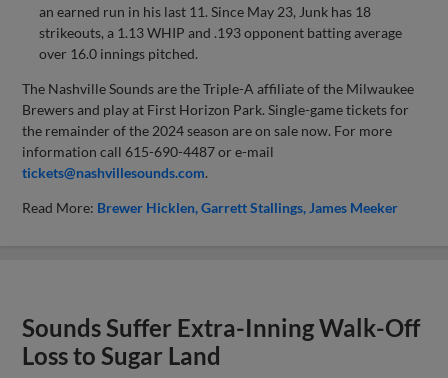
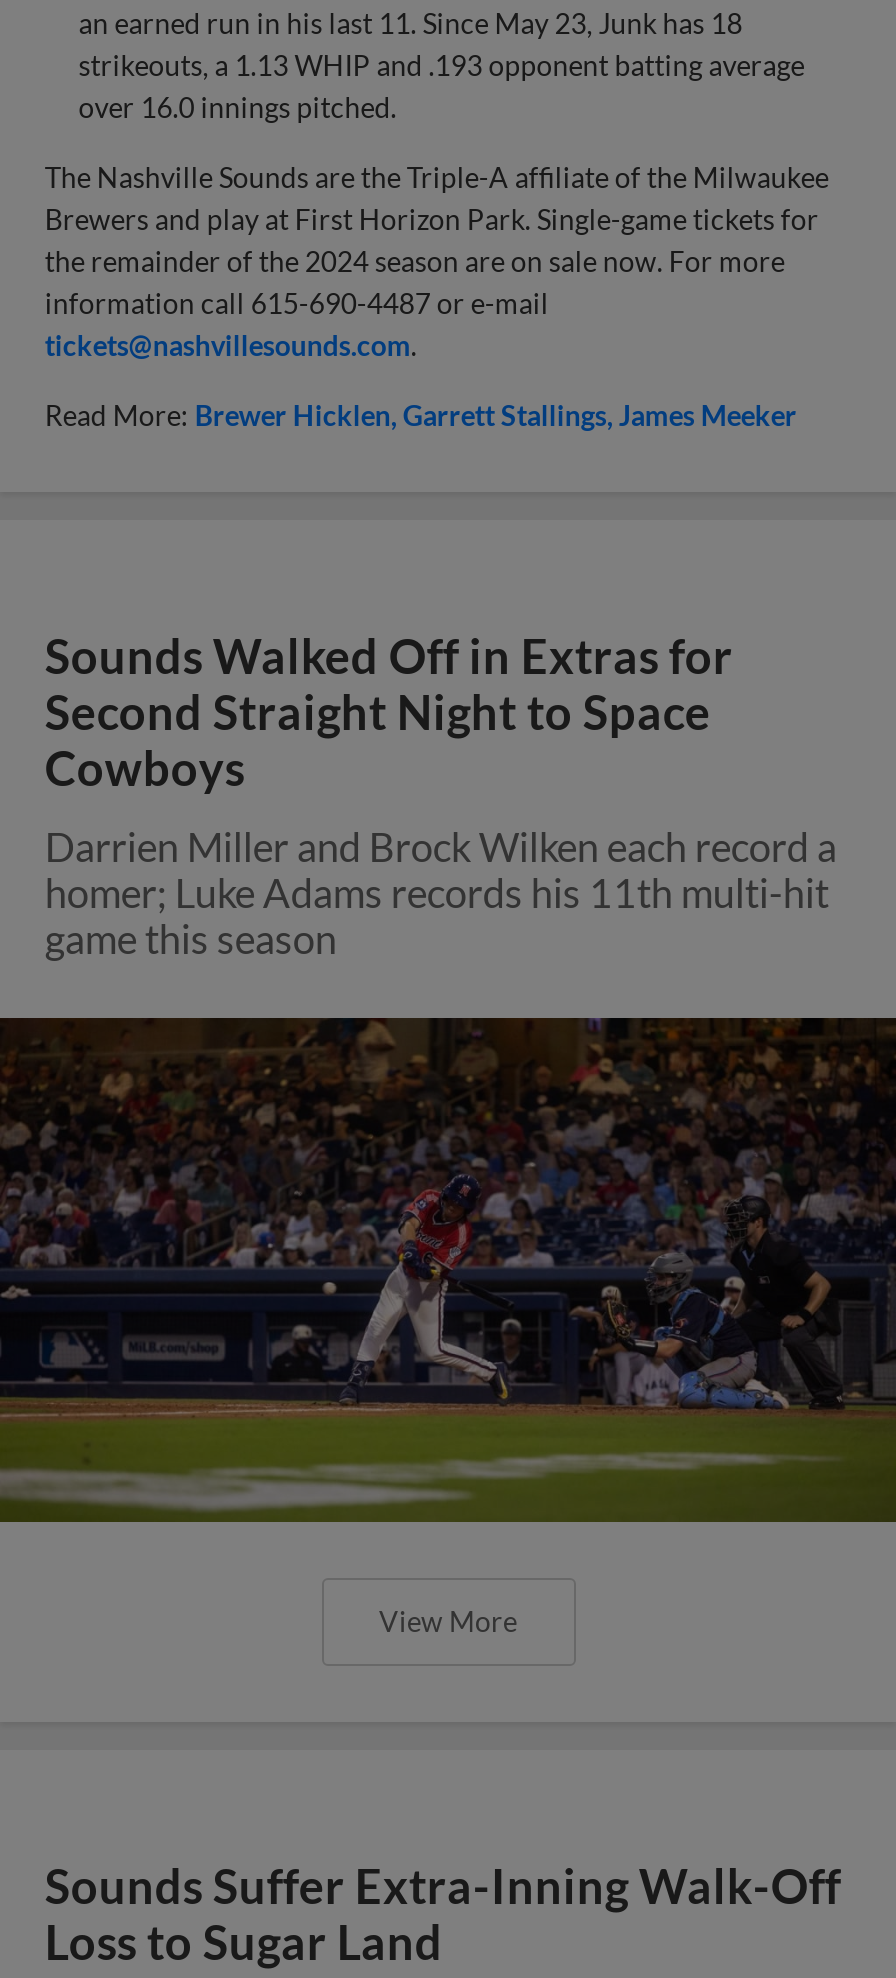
+ [image]
+ View More

+ Sounds Walked Off in Extras for
+ Second Straight Night to Space
+ Cowboys
+ Darrien Miller and Brock Wilken each record a
+ homer; Luke Adams records his 11th multi-hit
+ game this season
